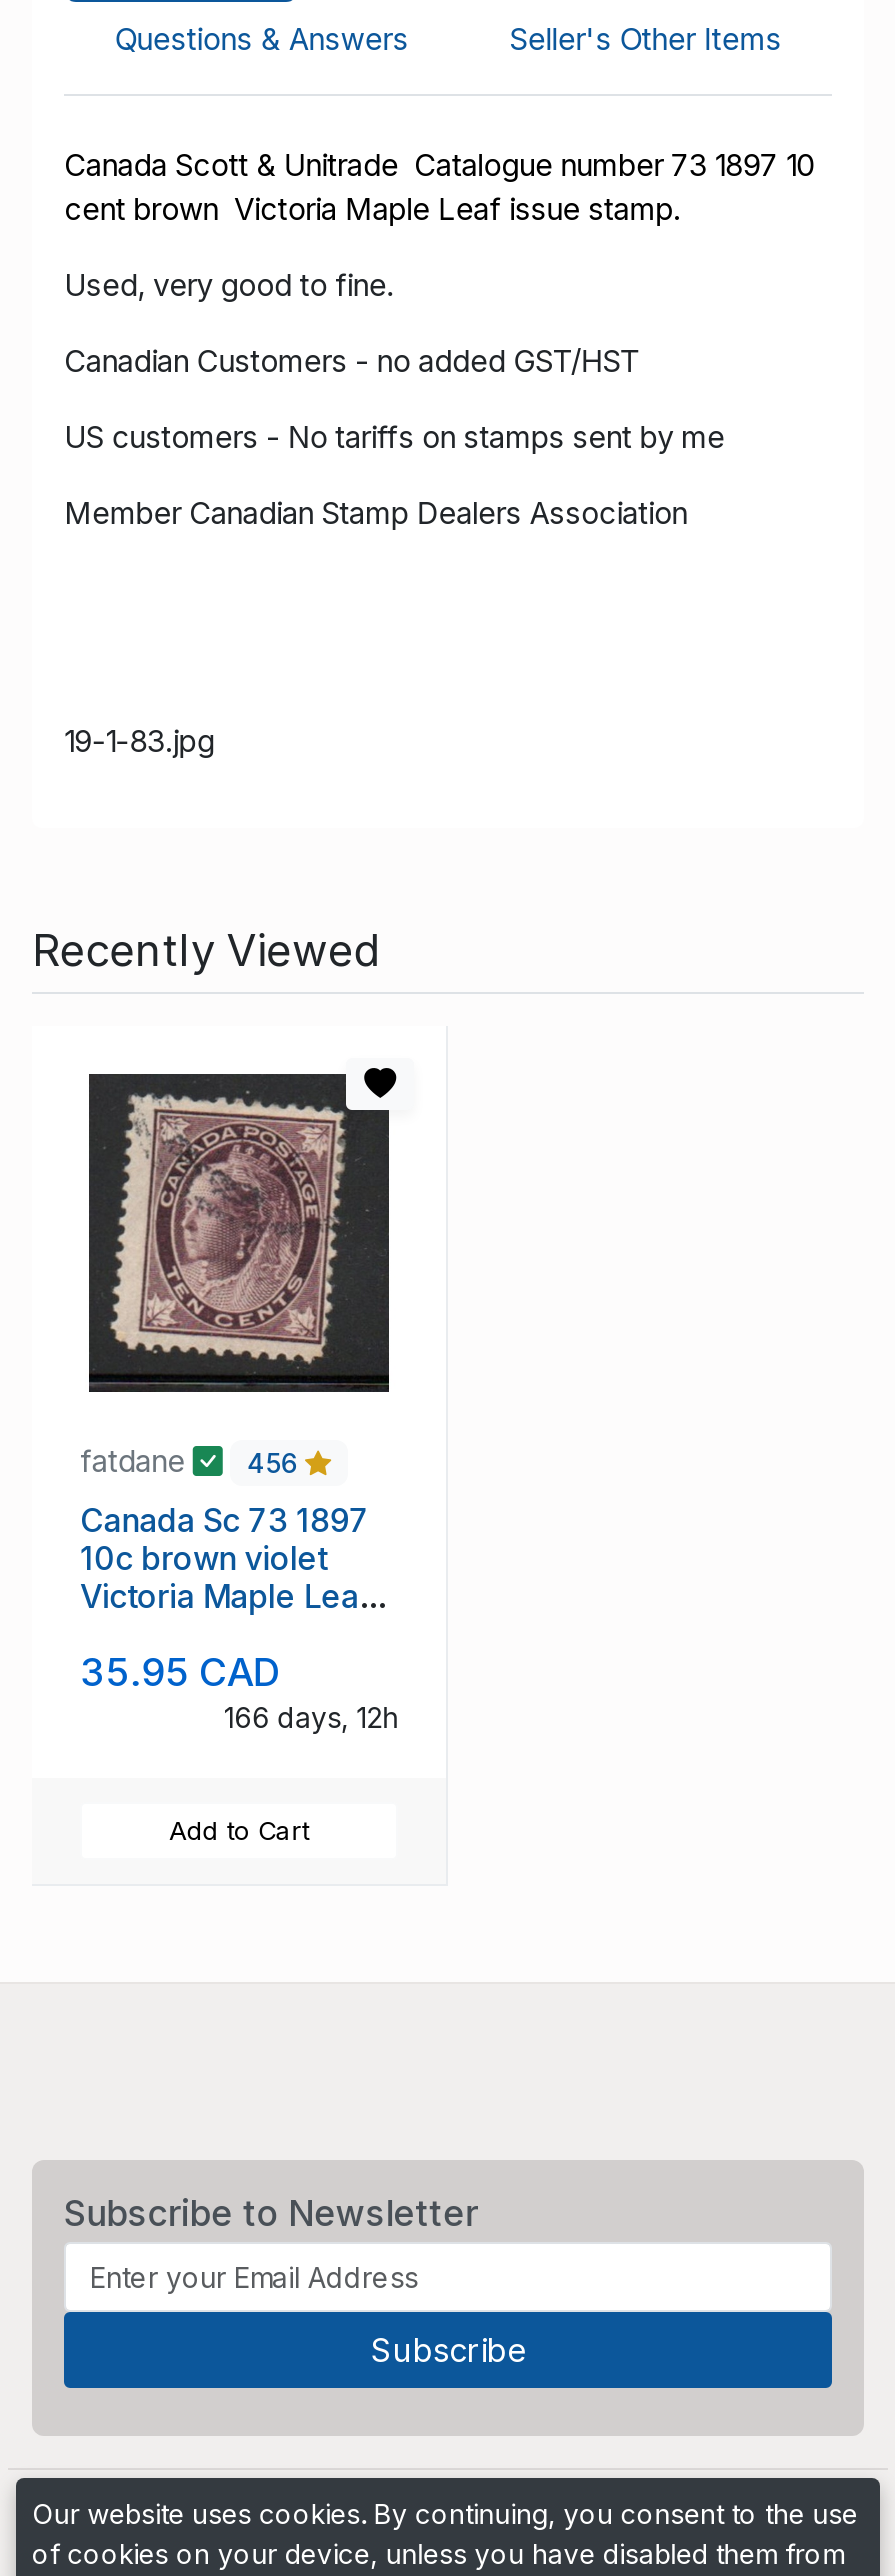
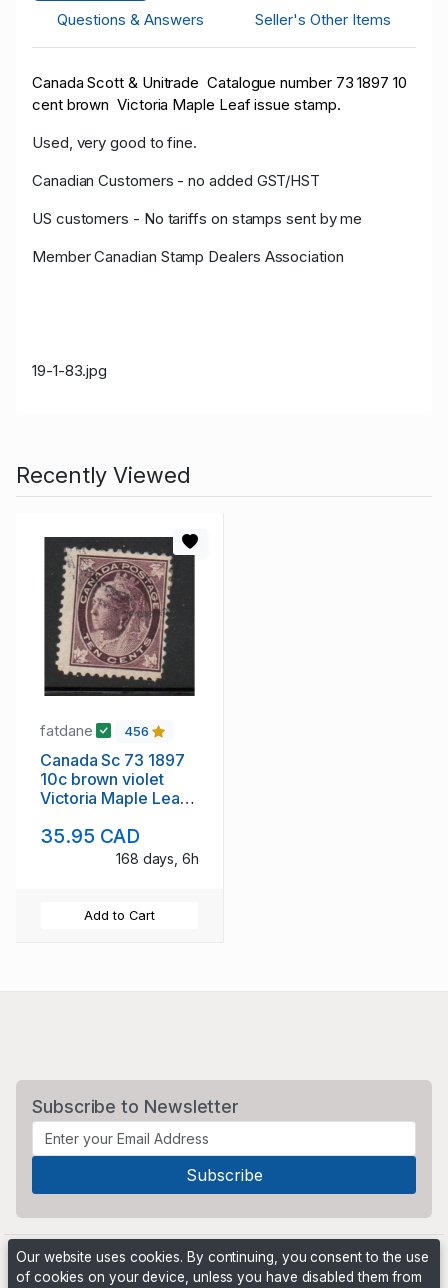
- 166 days, 12h
+ 168 days, 6h
